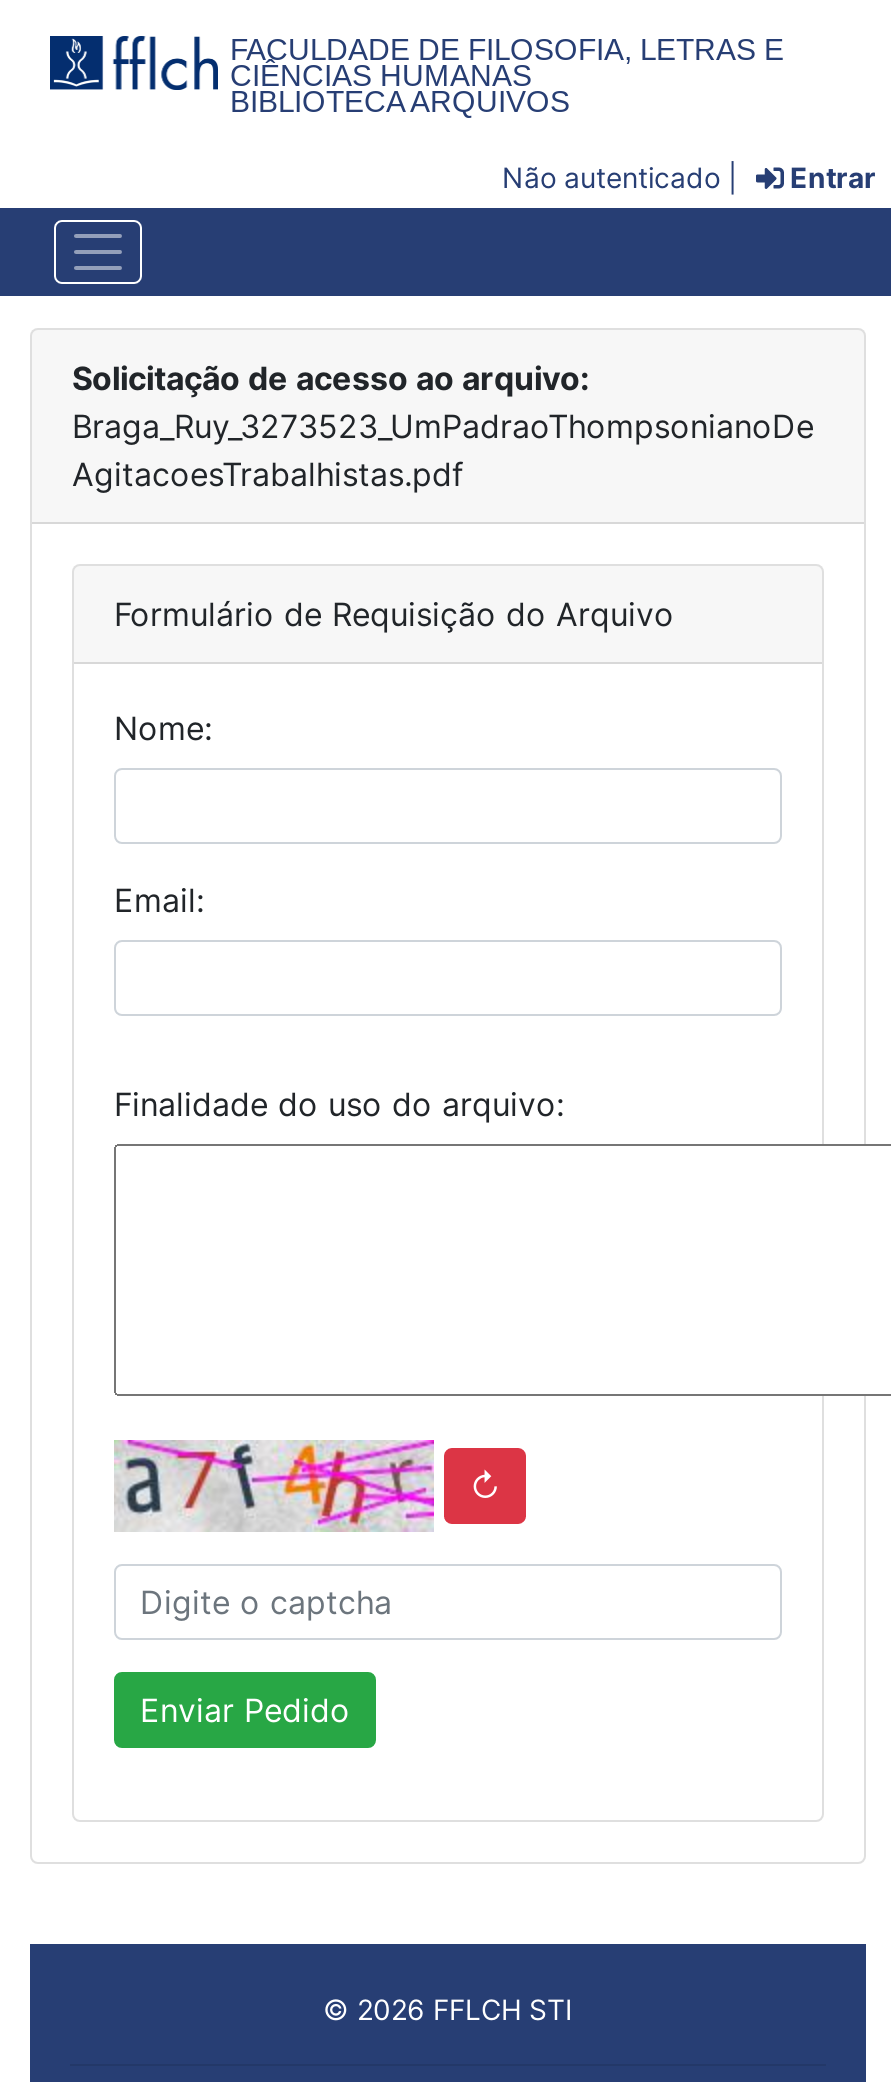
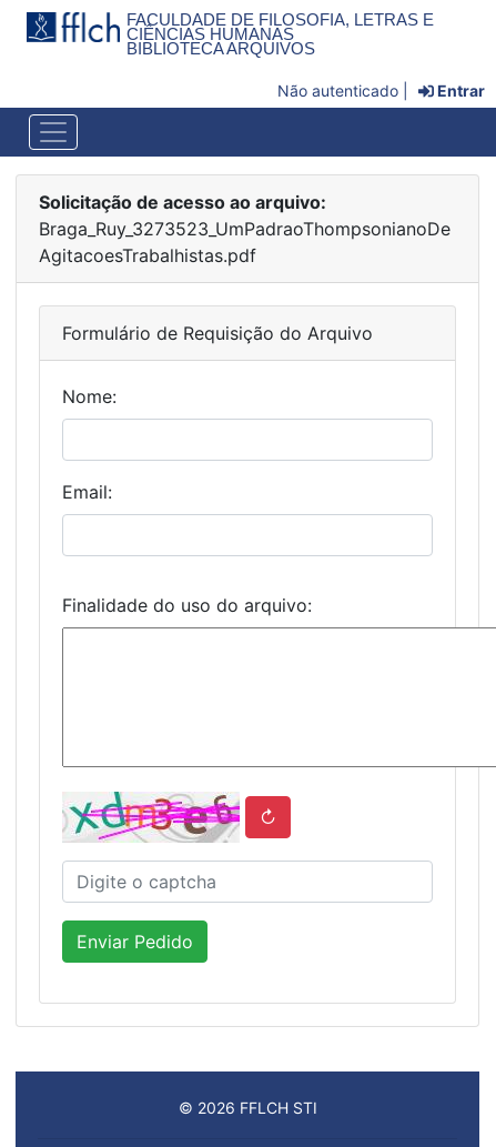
- [image]
+ [image]
